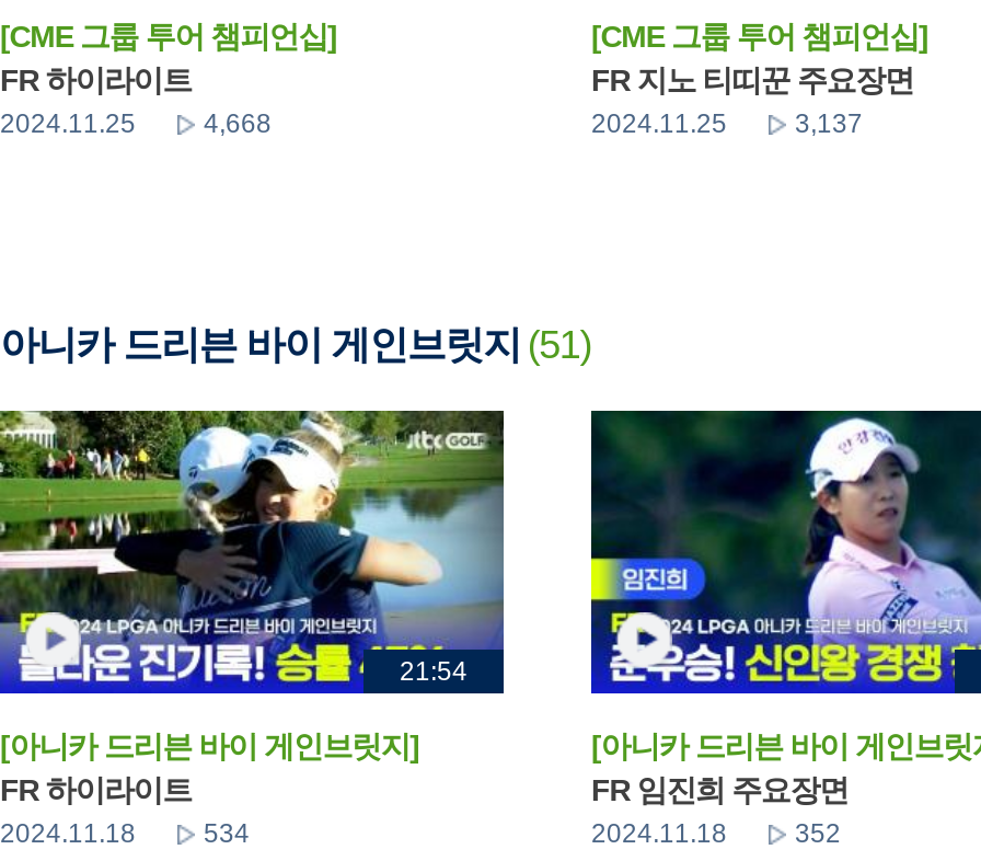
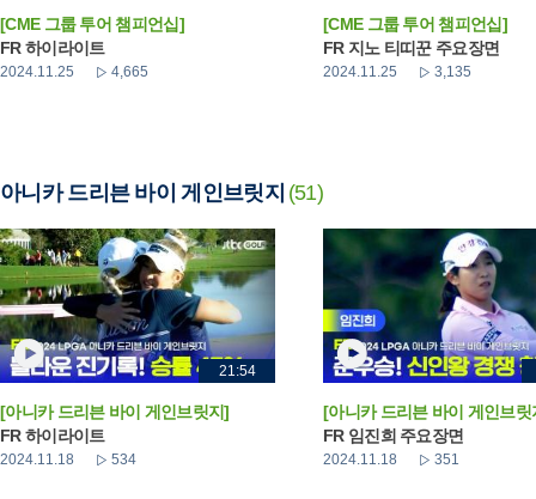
- 4,668
+ 4,665

- 3,137
+ 3,135

- 352
+ 351
